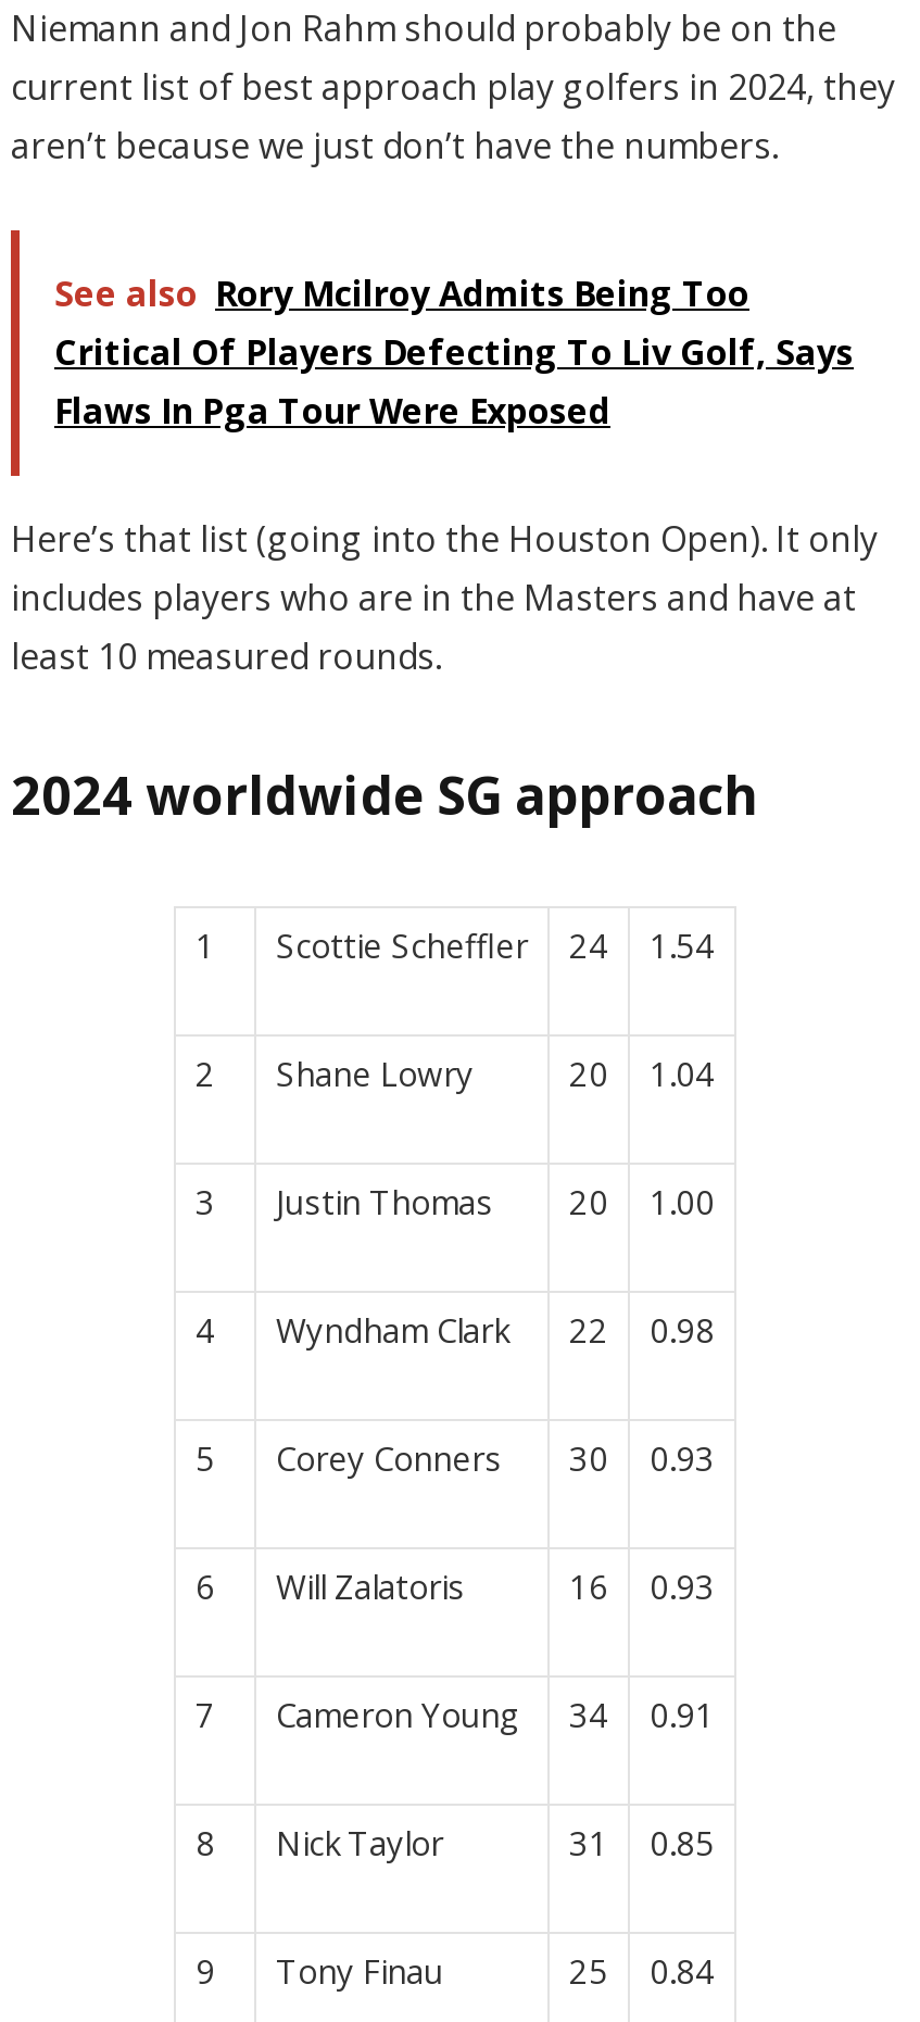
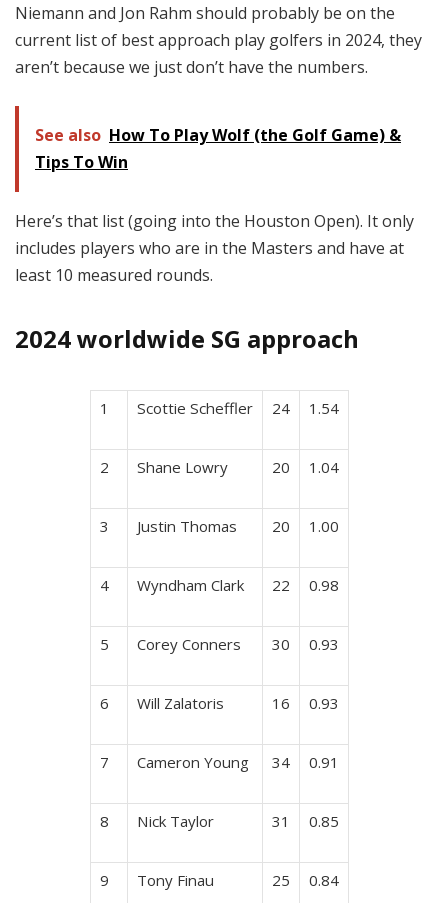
- See also Rory Mcilroy Admits Being Too
- Critical Of Players Defecting To Liv Golf, Says
- Flaws In Pga Tour Were Exposed
+ See also How To Play Wolf (the Golf Game) &
+ Tips To Win
